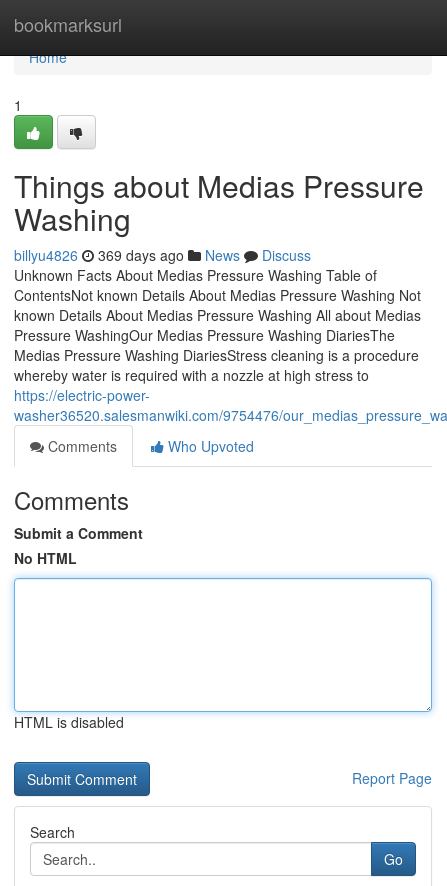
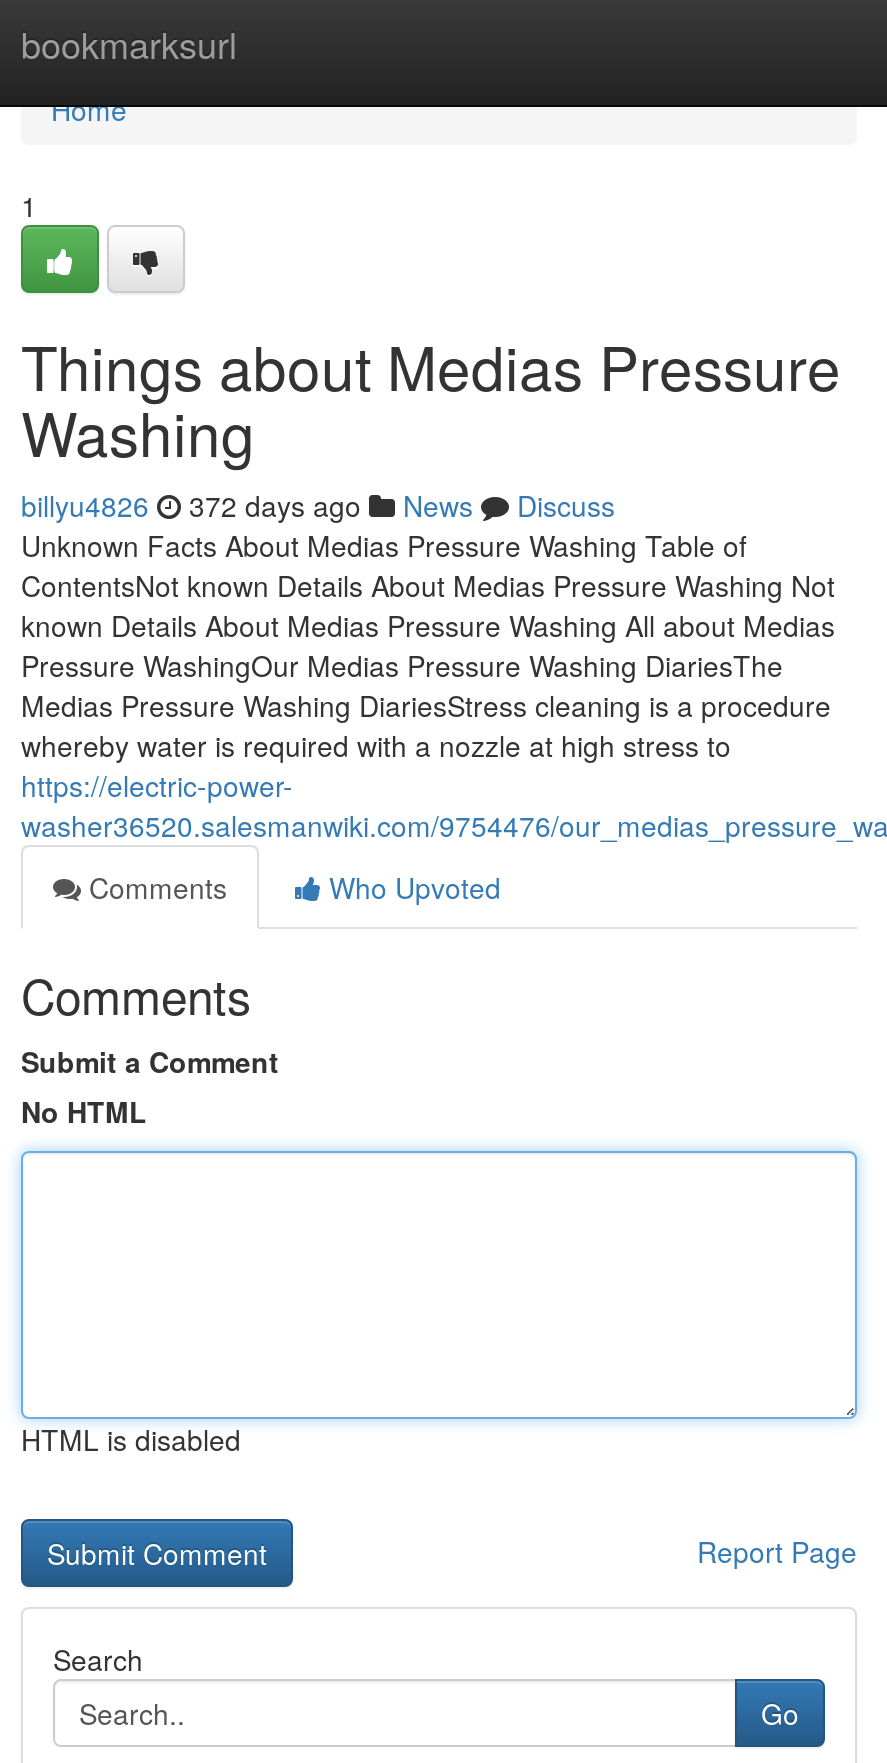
- billyu4826 369 days ago News Discuss
+ billyu4826 372 days ago News Discuss
